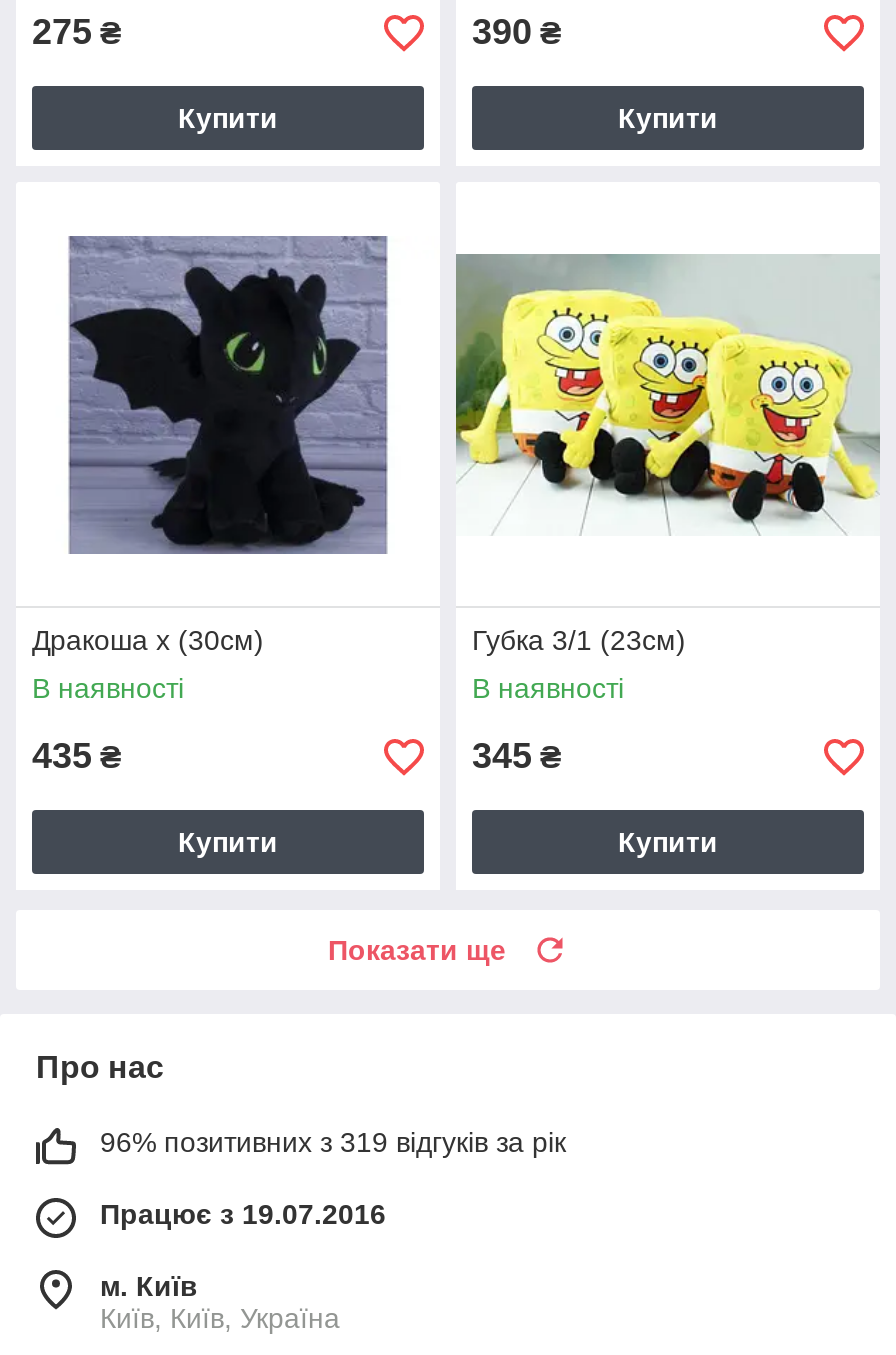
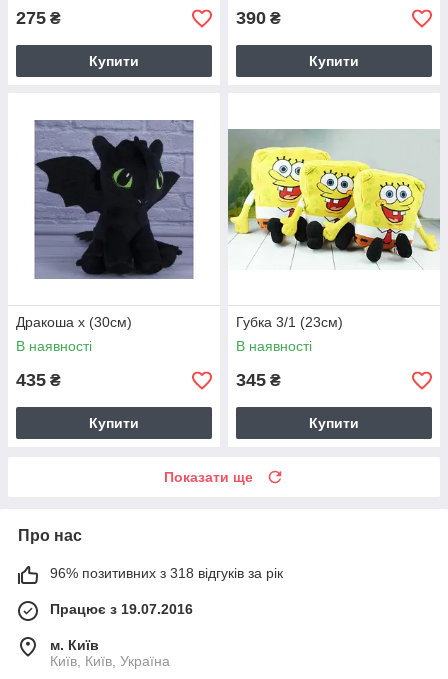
- 96% позитивних з 319 відгуків за рік
+ 96% позитивних з 318 відгуків за рік
